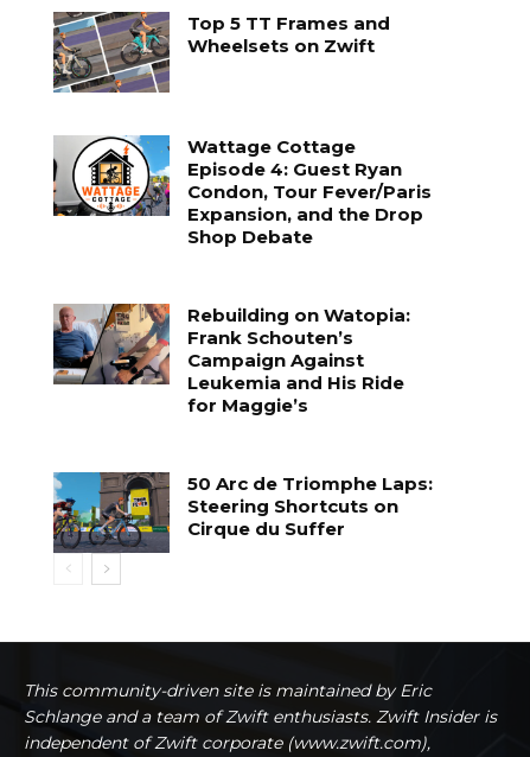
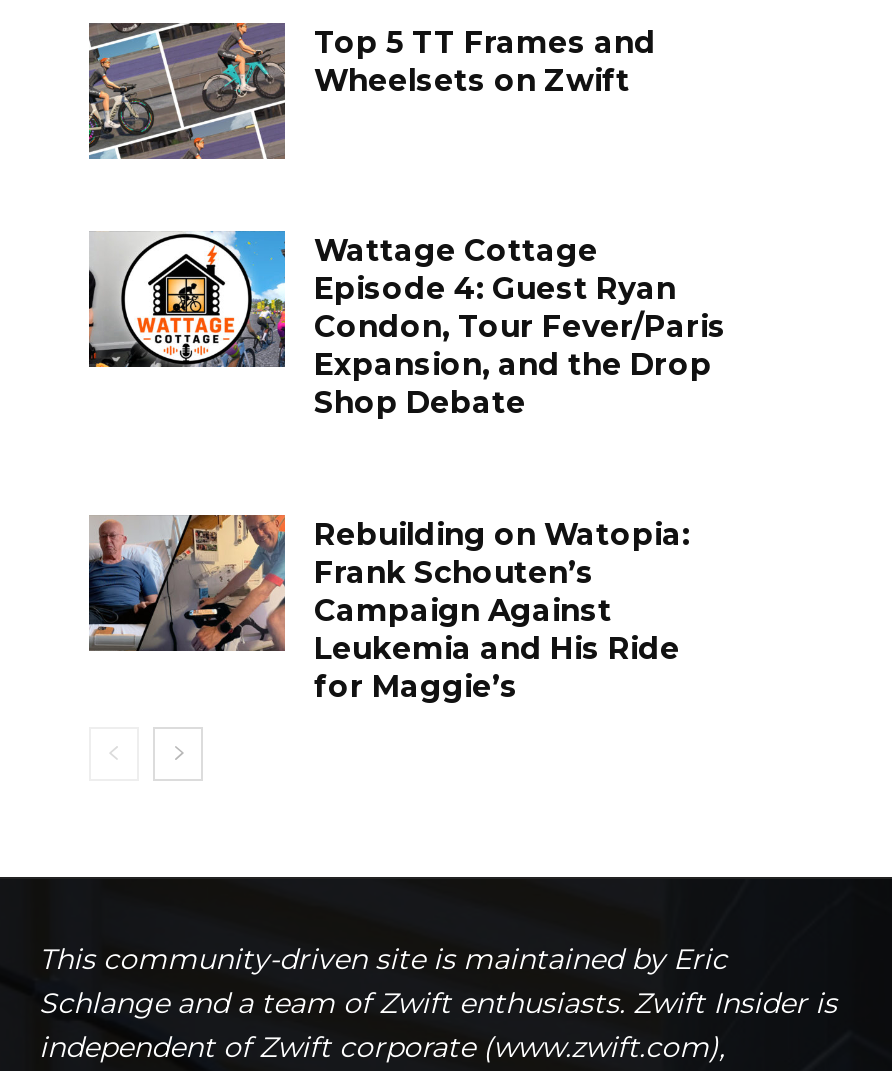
- [image]
- 50 Arc de Triomphe Laps:
- Steering Shortcuts on
- Cirque du Suffer
